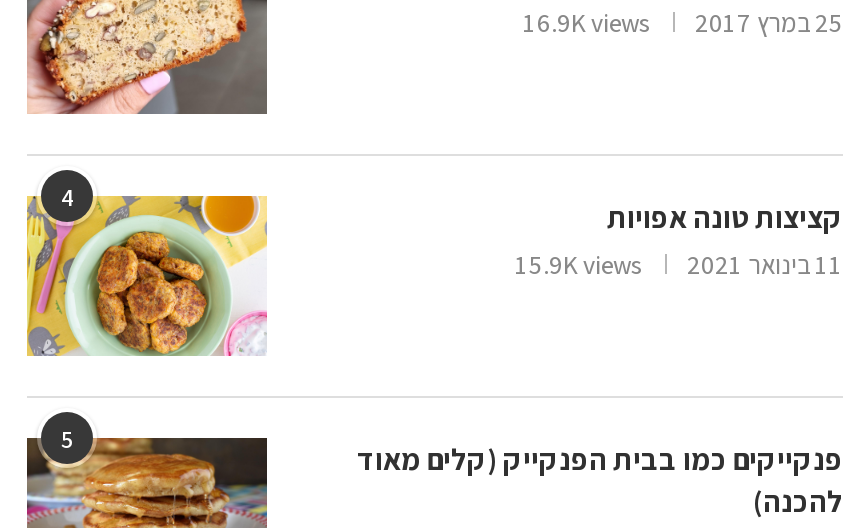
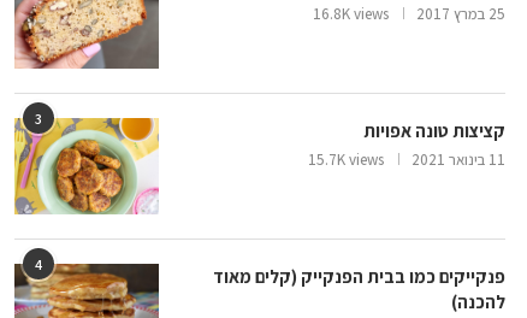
- 16.9K views
+ 16.8K views

- 4
+ 3

- 15.9K views
+ 15.7K views

- 5
+ 4
